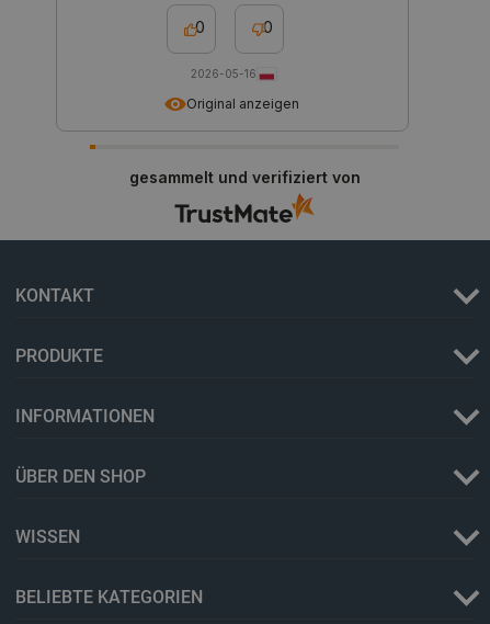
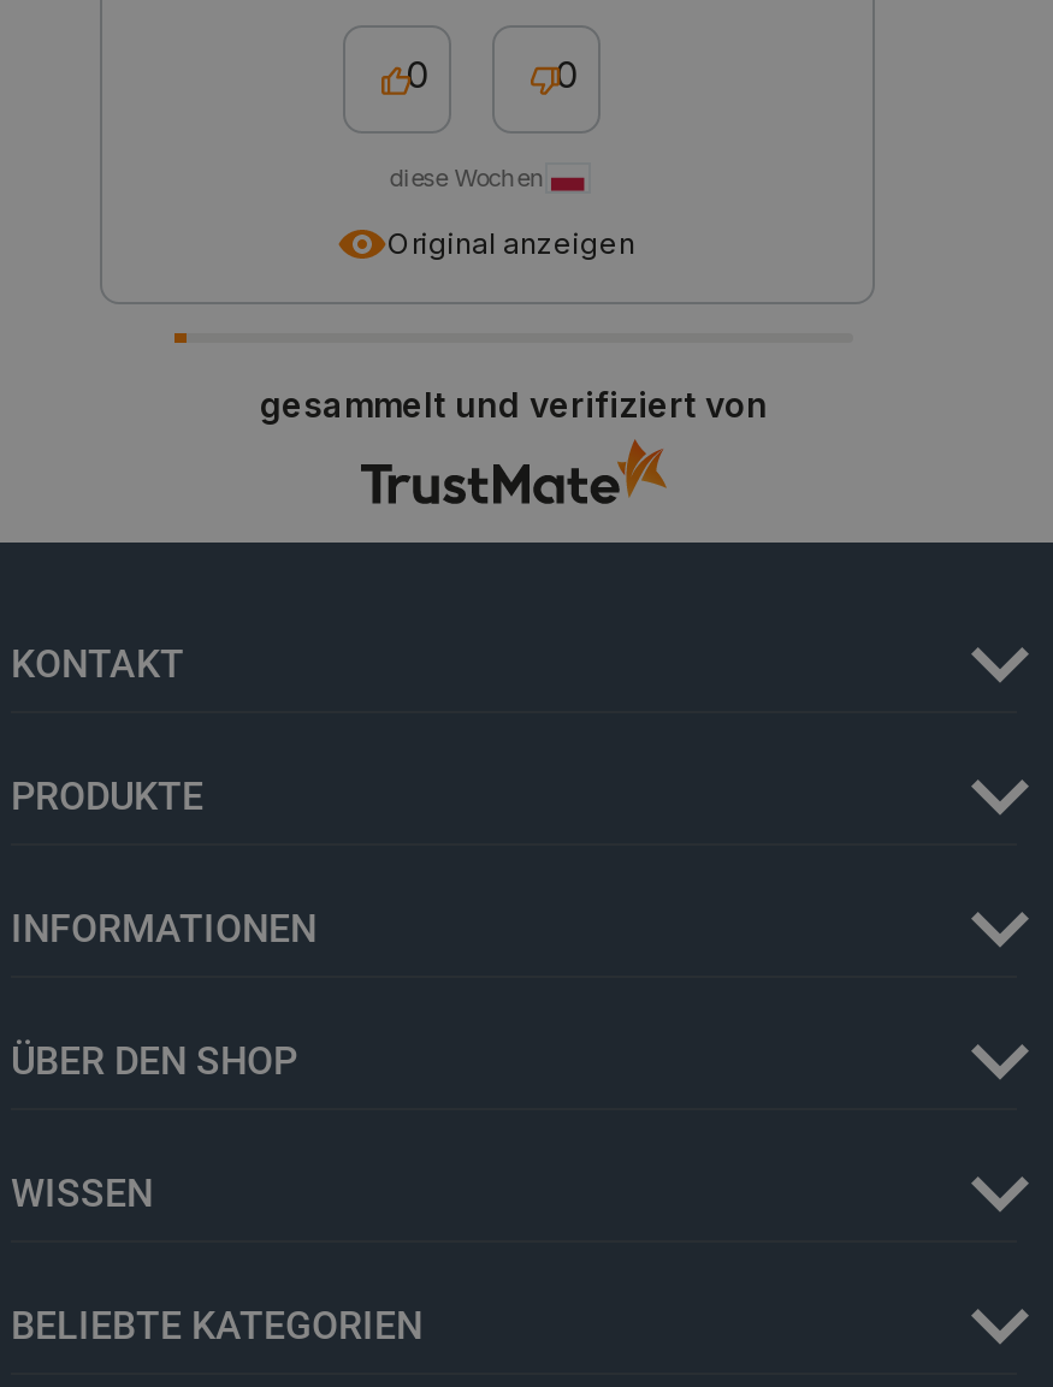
- 2026-05-16
+ diese Wochen
